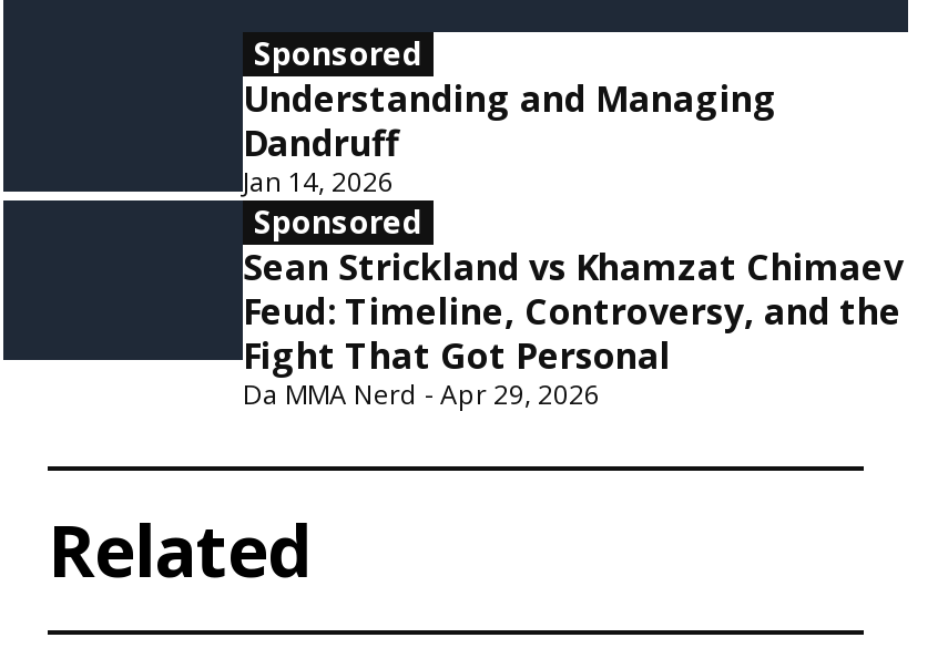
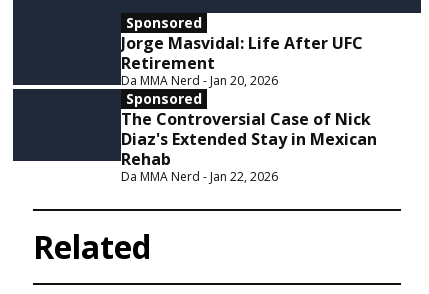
- Understanding and Managing
- Dandruff
- Jan 14, 2026
+ Jorge Masvidal: Life After UFC
+ Retirement
+ Da MMA Nerd - Jan 20, 2026

- Sean Strickland vs Khamzat Chimaev
- Feud: Timeline, Controversy, and the
- Fight That Got Personal
- Da MMA Nerd - Apr 29, 2026
+ The Controversial Case of Nick
+ Diaz's Extended Stay in Mexican
+ Rehab
+ Da MMA Nerd - Jan 22, 2026
